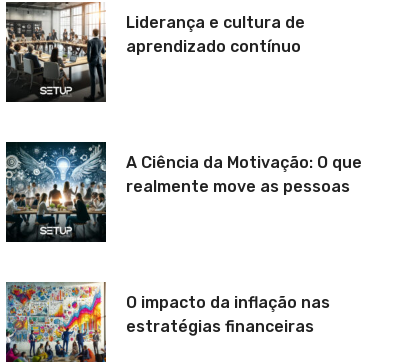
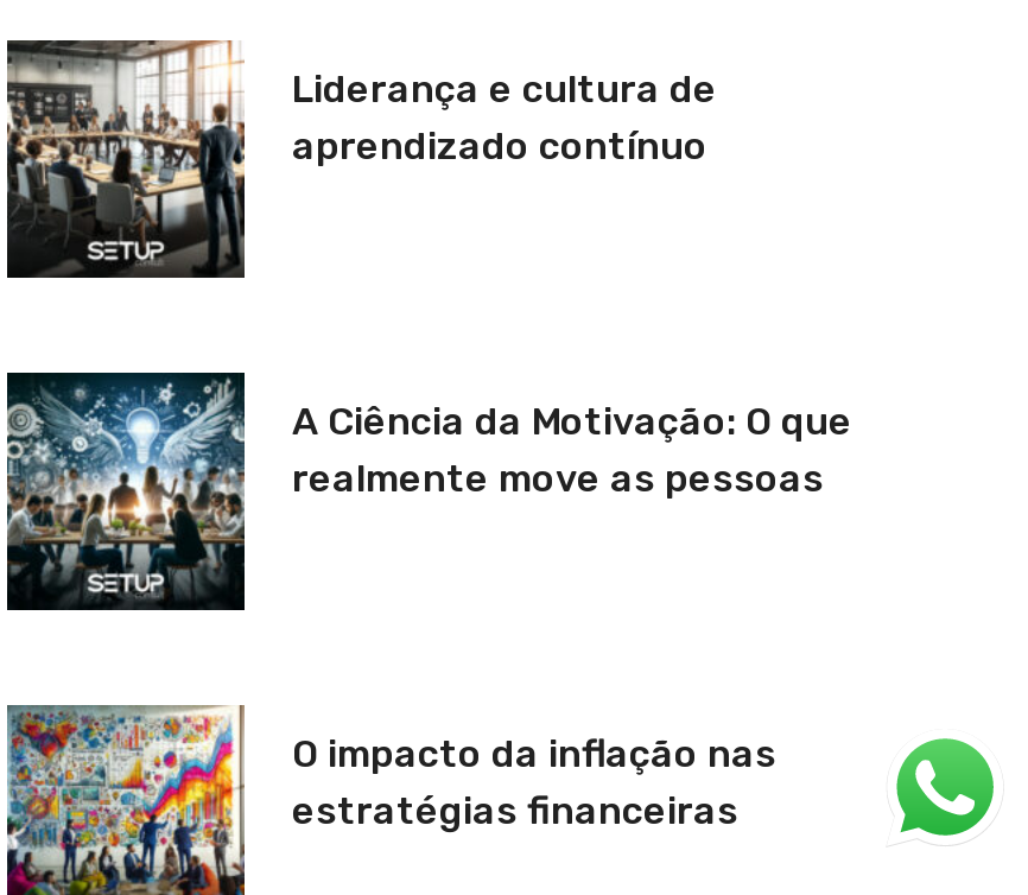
+ [image]
